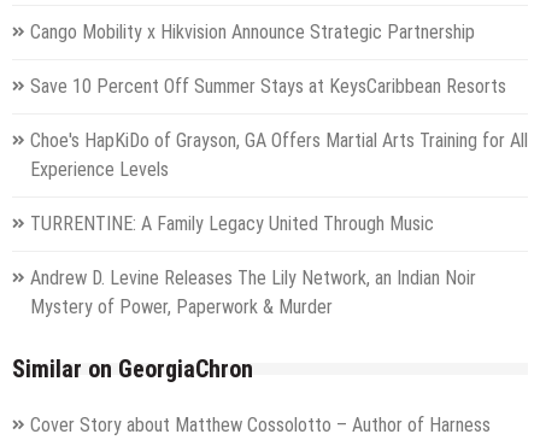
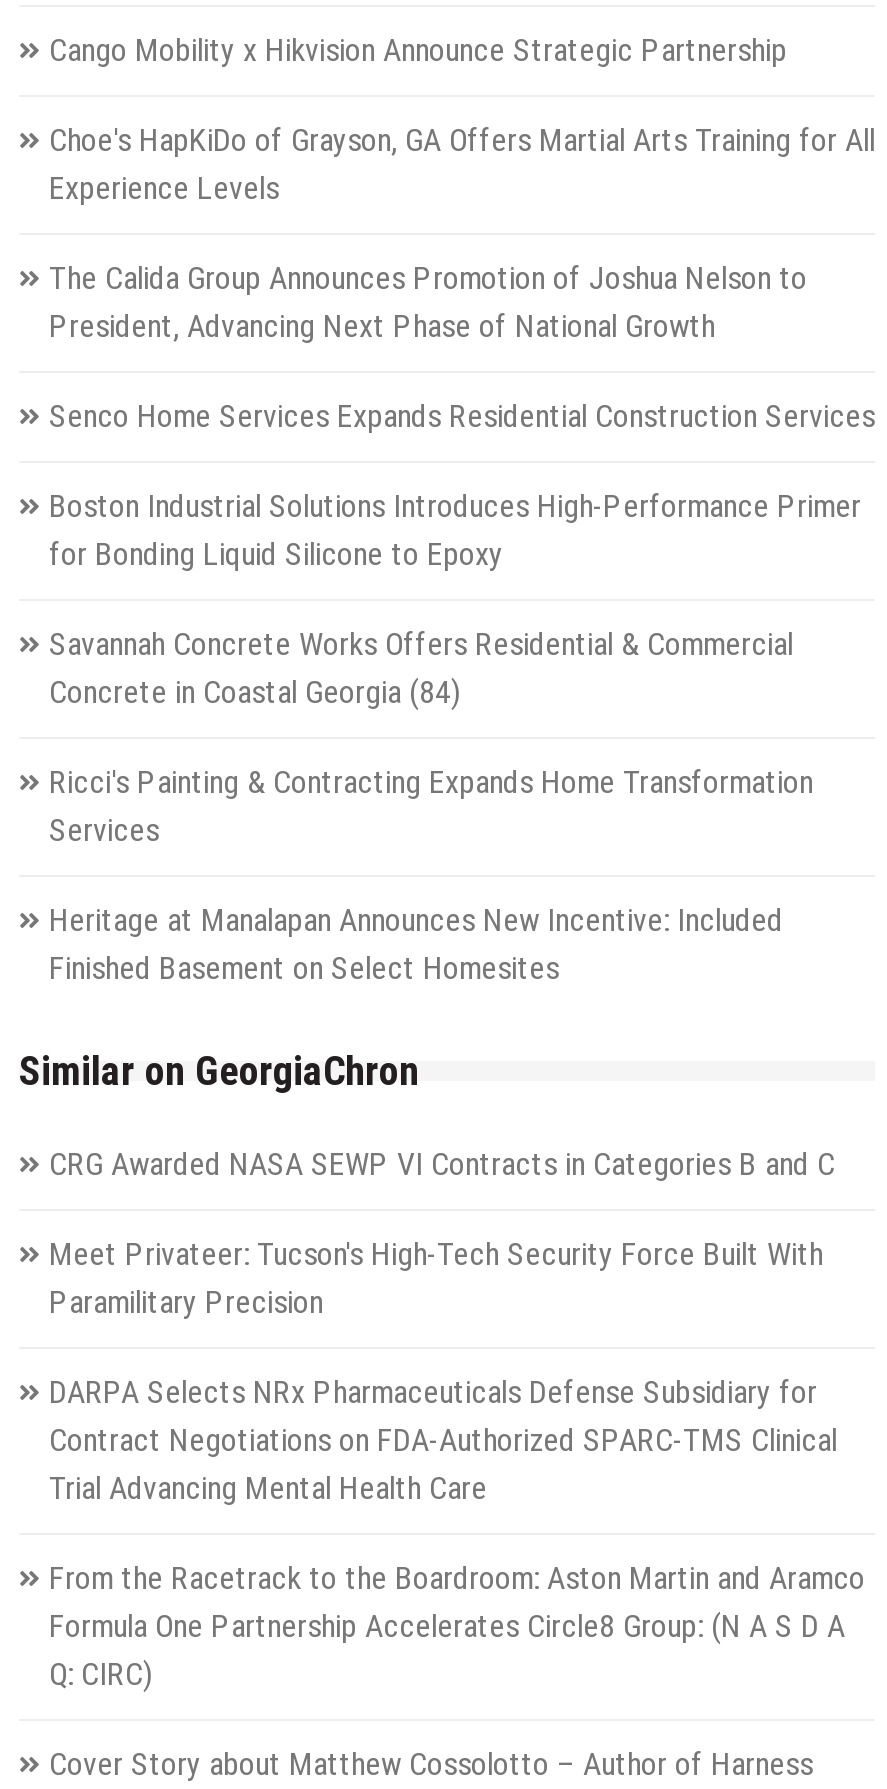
- Save 10 Percent Off Summer Stays at KeysCaribbean Resorts

moved up: Choe's HapKiDo of Grayson, GA Offers Martial Arts Training for All | Experience Levels

- TURRENTINE: A Family Legacy United Through Music
- Andrew D. Levine Releases The Lily Network, an Indian Noir
- Mystery of Power, Paperwork & Murder
+ The Calida Group Announces Promotion of Joshua Nelson to
+ President, Advancing Next Phase of National Growth
+ Senco Home Services Expands Residential Construction Services
+ Boston Industrial Solutions Introduces High-Performance Primer
+ for Bonding Liquid Silicone to Epoxy
+ Savannah Concrete Works Offers Residential & Commercial
+ Concrete in Coastal Georgia (84)
+ Ricci's Painting & Contracting Expands Home Transformation
+ Services
+ Heritage at Manalapan Announces New Incentive: Included
+ Finished Basement on Select Homesites

+ CRG Awarded NASA SEWP VI Contracts in Categories B and C
+ Meet Privateer: Tucson's High-Tech Security Force Built With
+ Paramilitary Precision
+ DARPA Selects NRx Pharmaceuticals Defense Subsidiary for
+ Contract Negotiations on FDA-Authorized SPARC-TMS Clinical
+ Trial Advancing Mental Health Care
+ From the Racetrack to the Boardroom: Aston Martin and Aramco
+ Formula One Partnership Accelerates Circle8 Group: (N A S D A
+ Q: CIRC)
